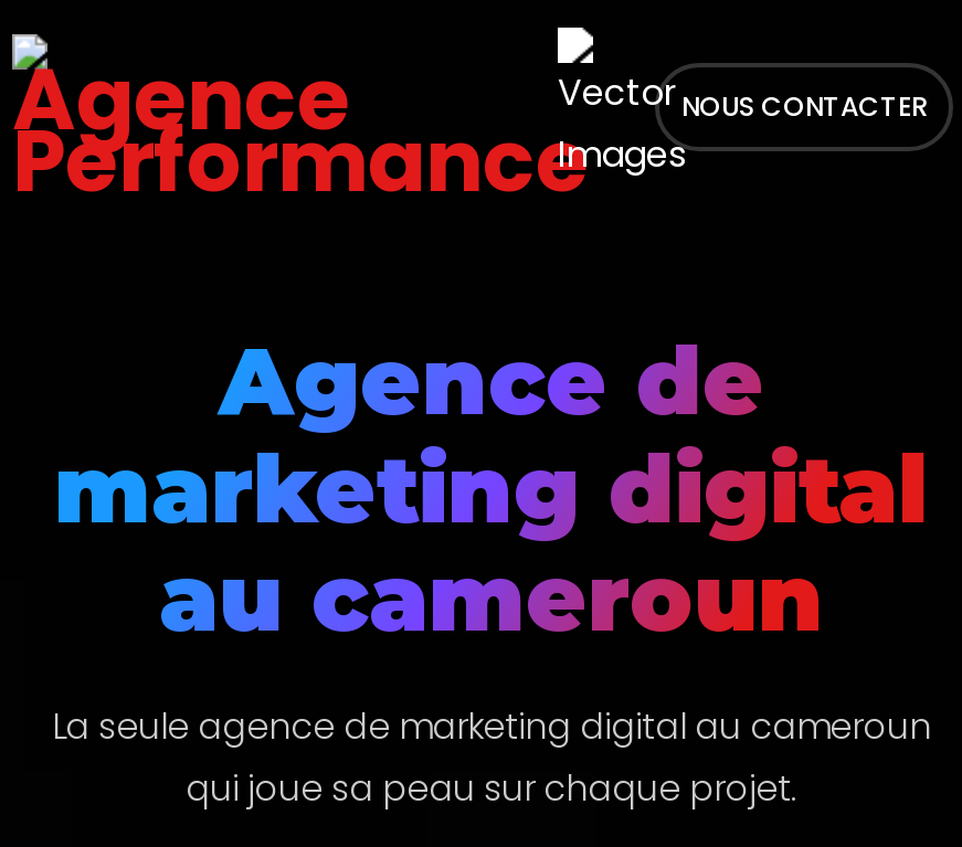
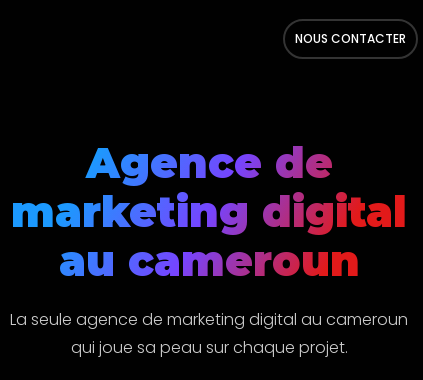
- [image]
